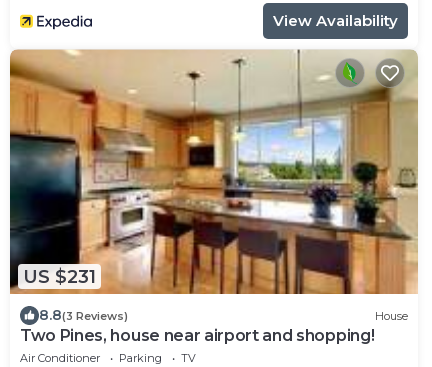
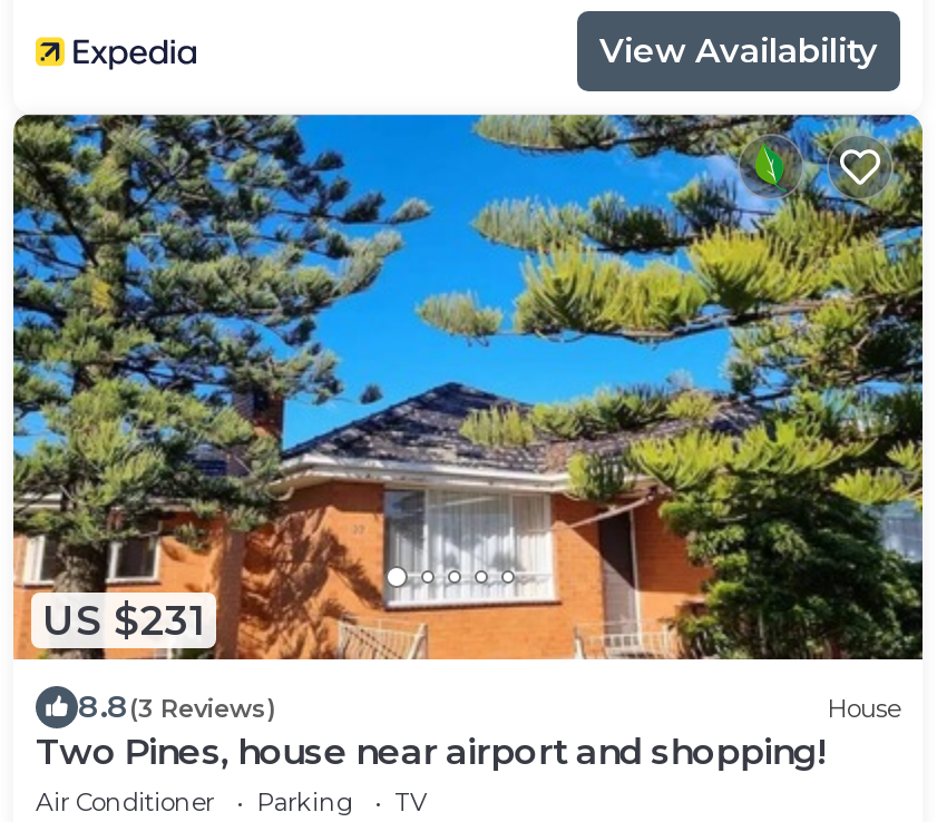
- [image]
+ [image]
